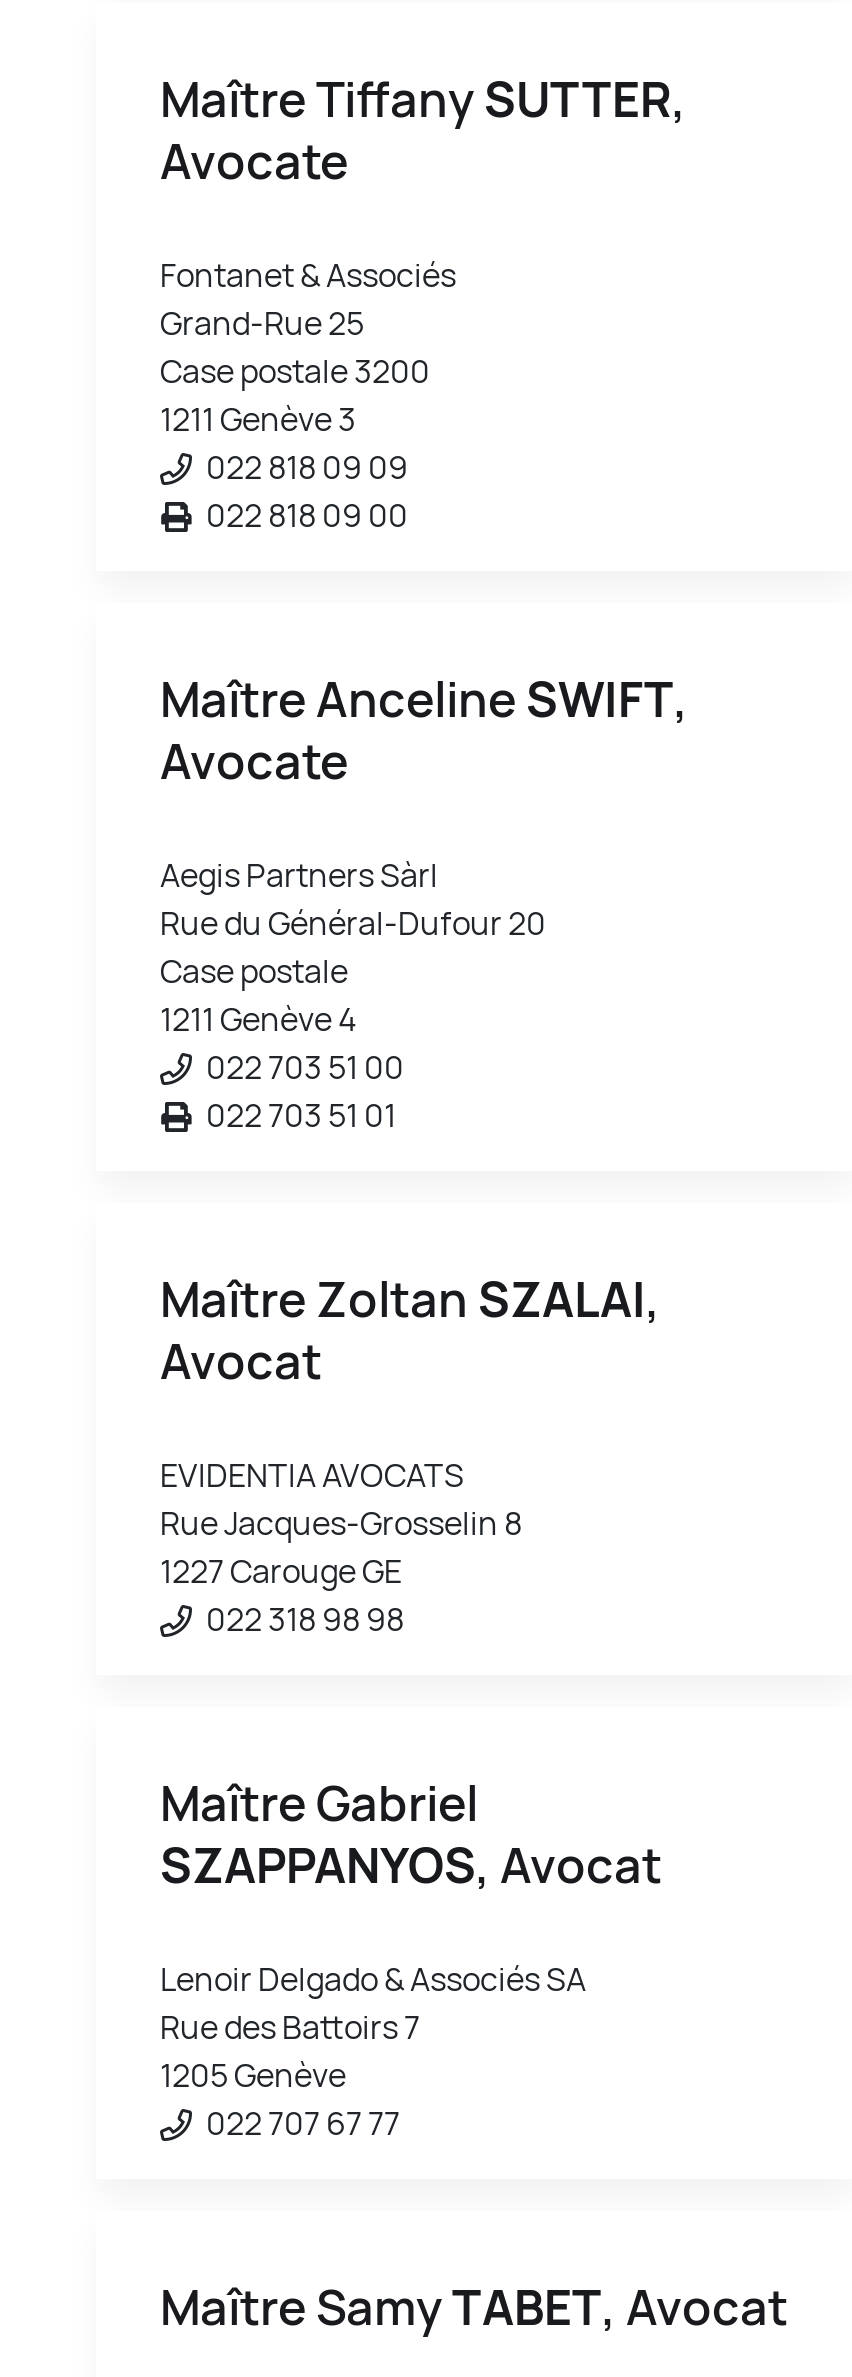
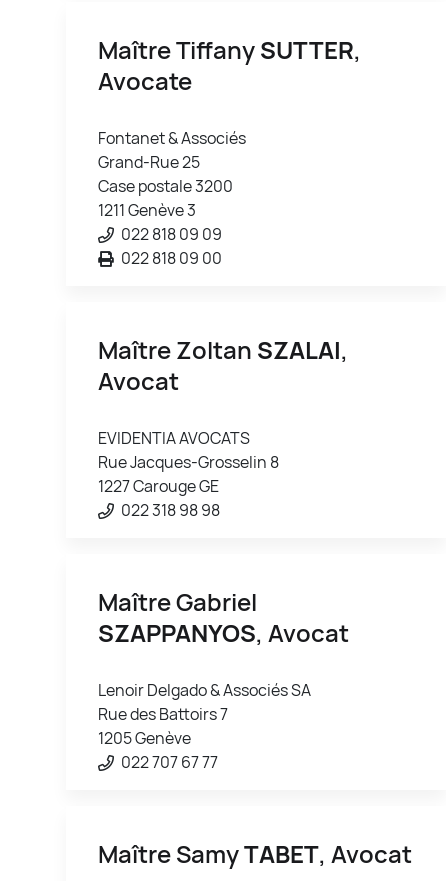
- Maître Anceline SWIFT,
- Avocate
- Aegis Partners Sàrl
- Rue du Général-Dufour 20
- Case postale
- 1211 Genève 4
- 022 703 51 00
- 022 703 51 01
